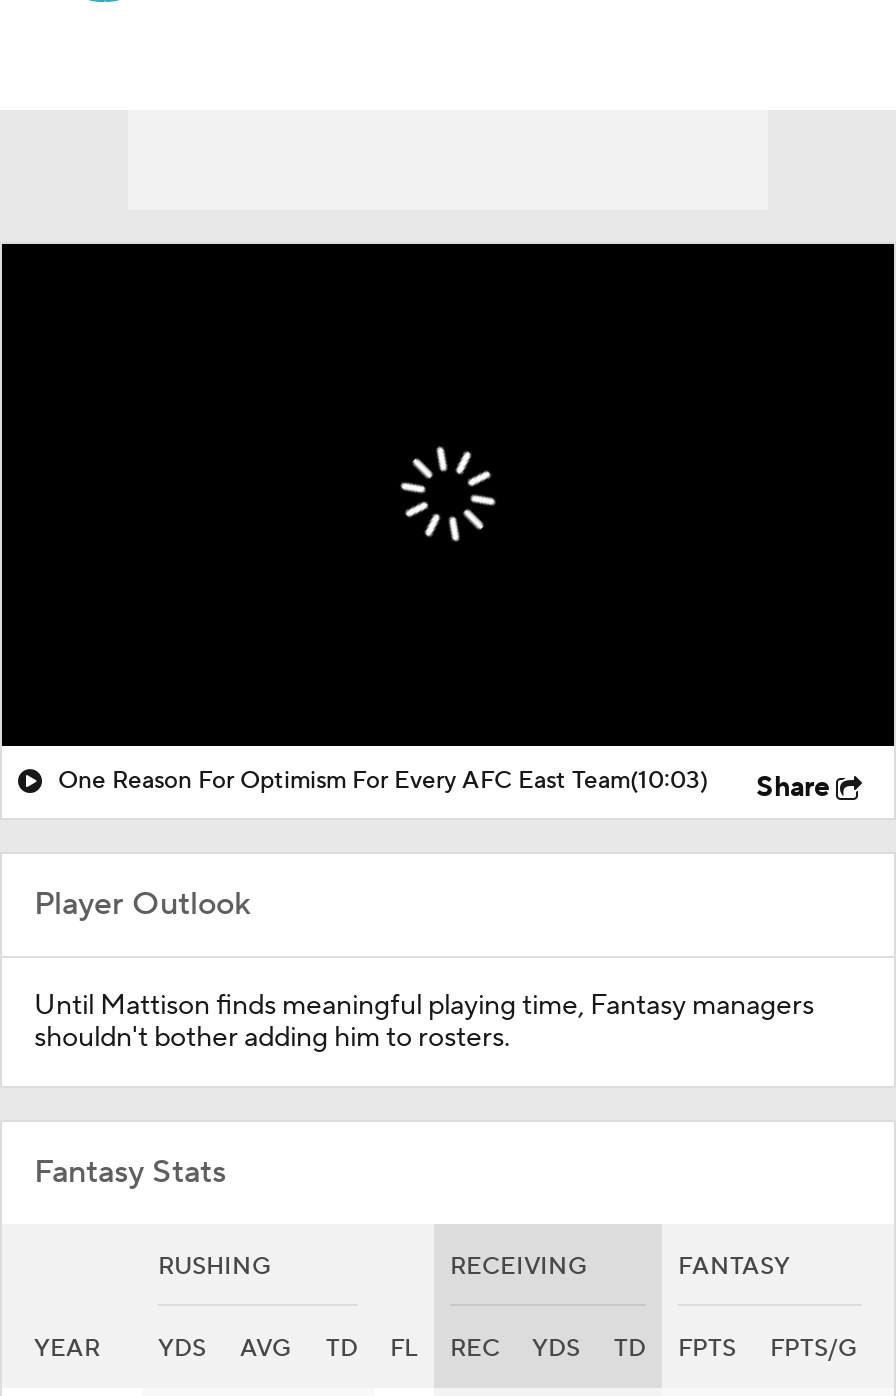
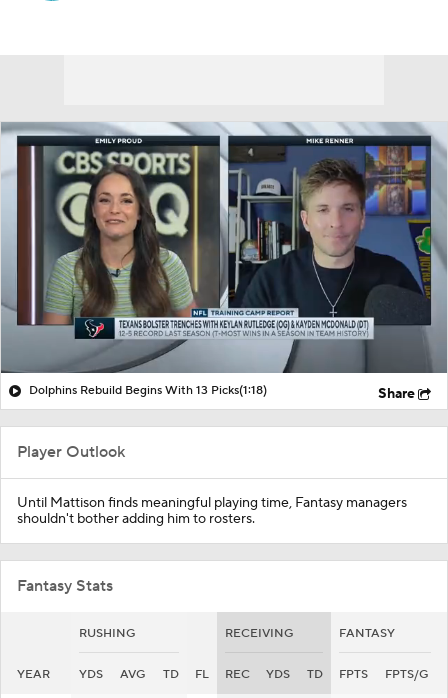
+ [image]

- One Reason For Optimism For Every AFC East Team(10:03)
+ Dolphins Rebuild Begins With 13 Picks(1:18)
